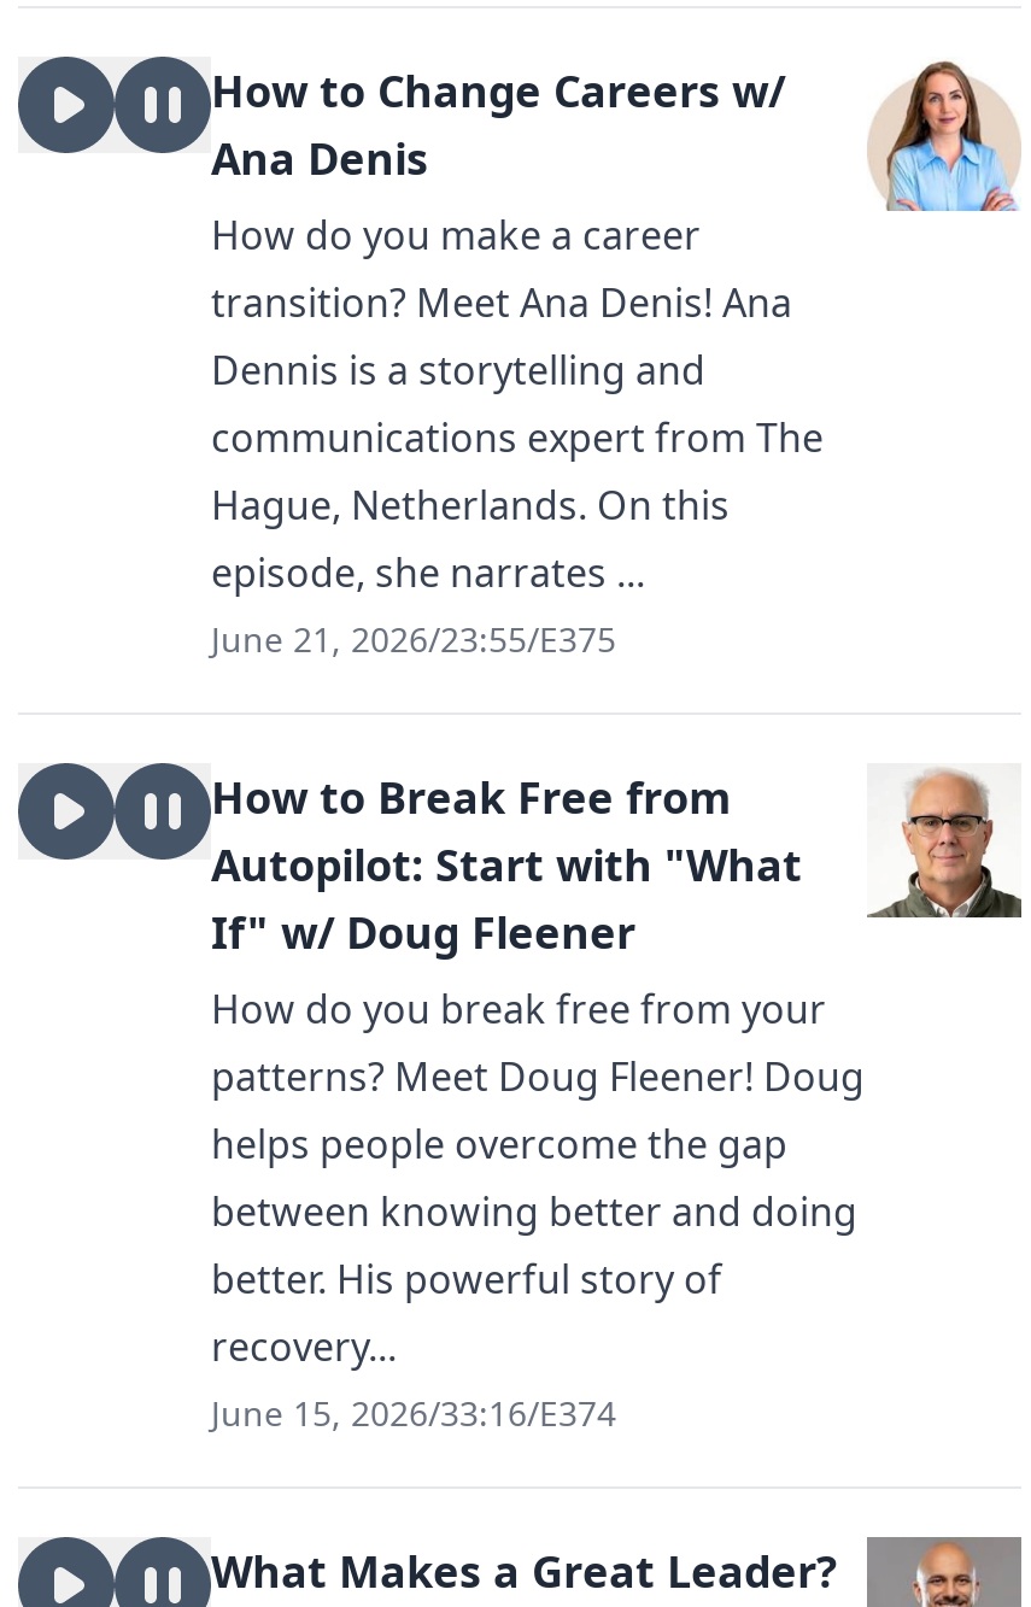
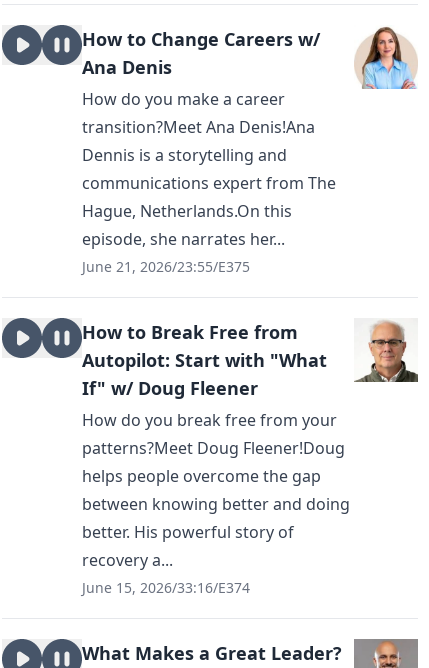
- transition? Meet Ana Denis! Ana
+ transition?Meet Ana Denis!Ana

- Hague, Netherlands. On this
- episode, she narrates ...
+ Hague, Netherlands.On this
+ episode, she narrates her...

- patterns? Meet Doug Fleener! Doug
+ patterns?Meet Doug Fleener!Doug

- recovery...
+ recovery a...
